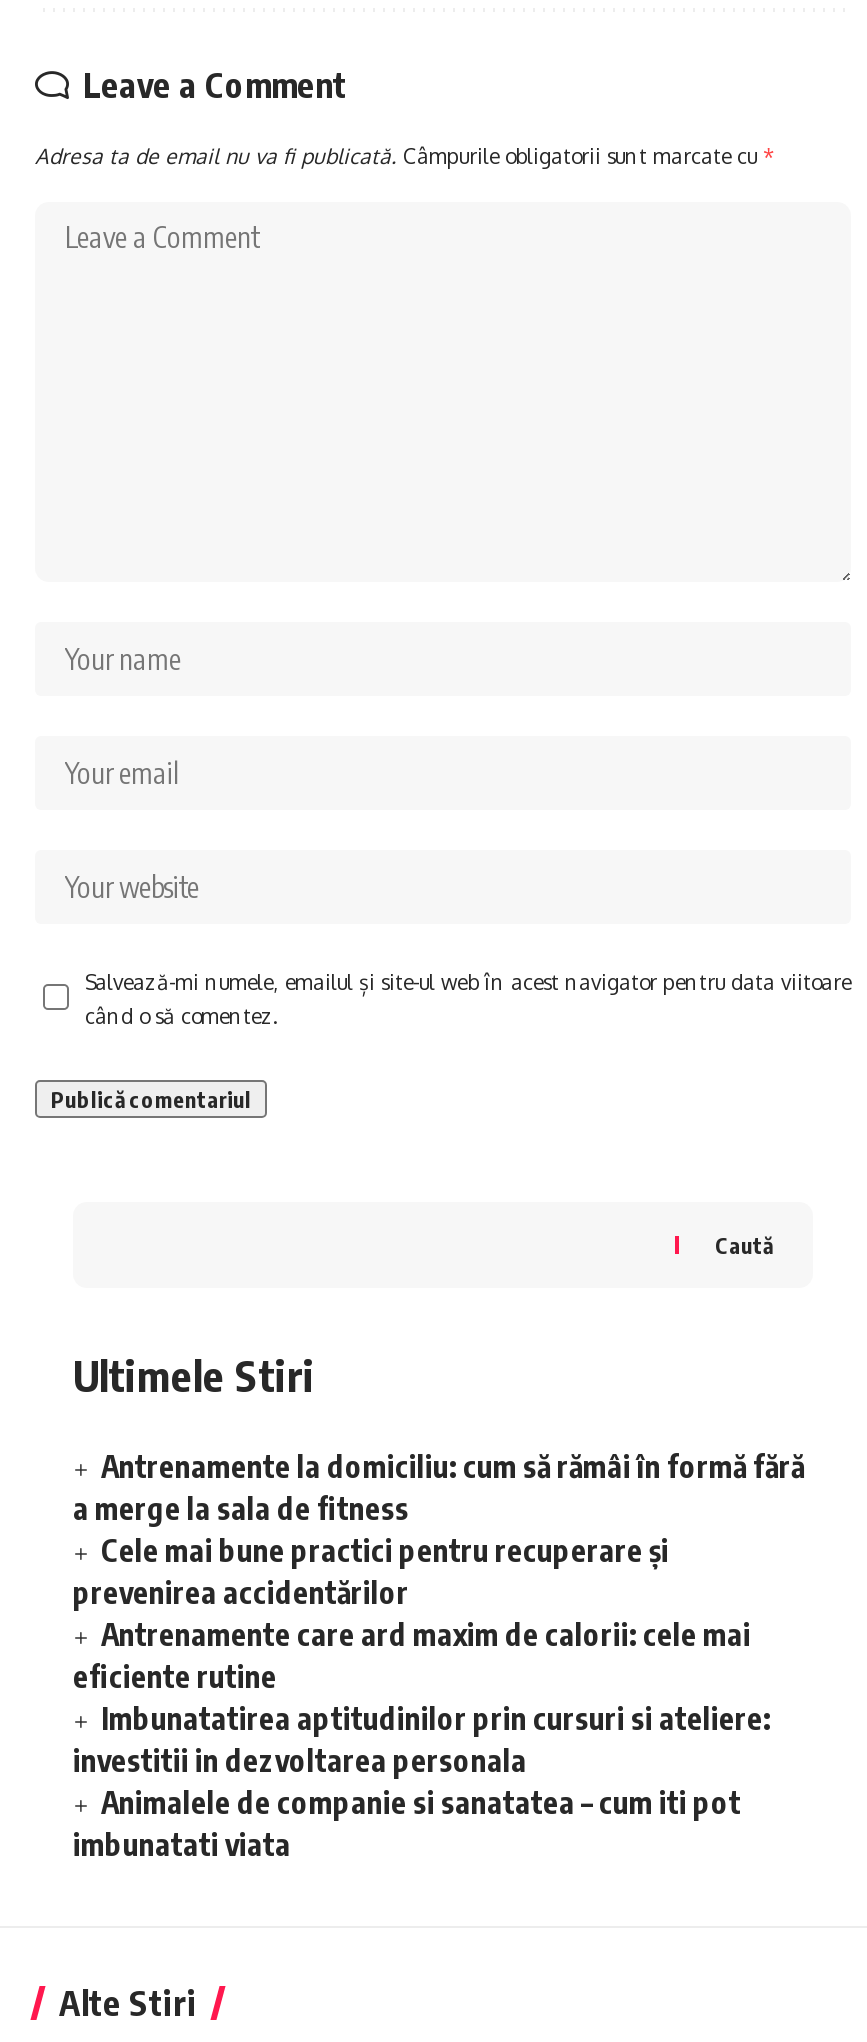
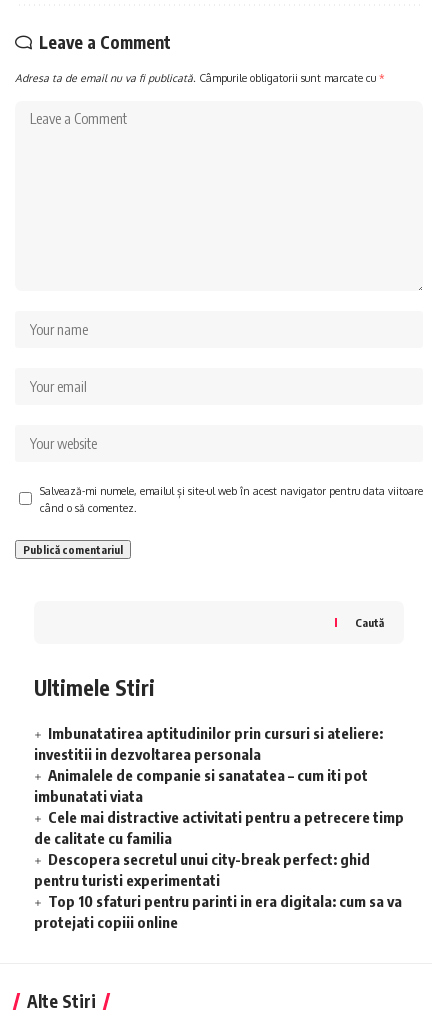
- Antrenamente la domiciliu: cum să rămâi în formă fără
- a merge la sala de fitness
- Cele mai bune practici pentru recuperare și
- prevenirea accidentărilor
- Antrenamente care ard maxim de calorii: cele mai
- eficiente rutine

moved up: Imbunatatirea aptitudinilor prin cursuri si ateliere: | investitii in dezvoltarea personala | Animalele de companie si sanatatea – cum iti pot | imbunatati viata

+ Cele mai distractive activitati pentru a petrecere timp
+ de calitate cu familia
+ Descopera secretul unui city-break perfect: ghid
+ pentru turisti experimentati
+ Top 10 sfaturi pentru parinti in era digitala: cum sa va
+ protejati copiii online
